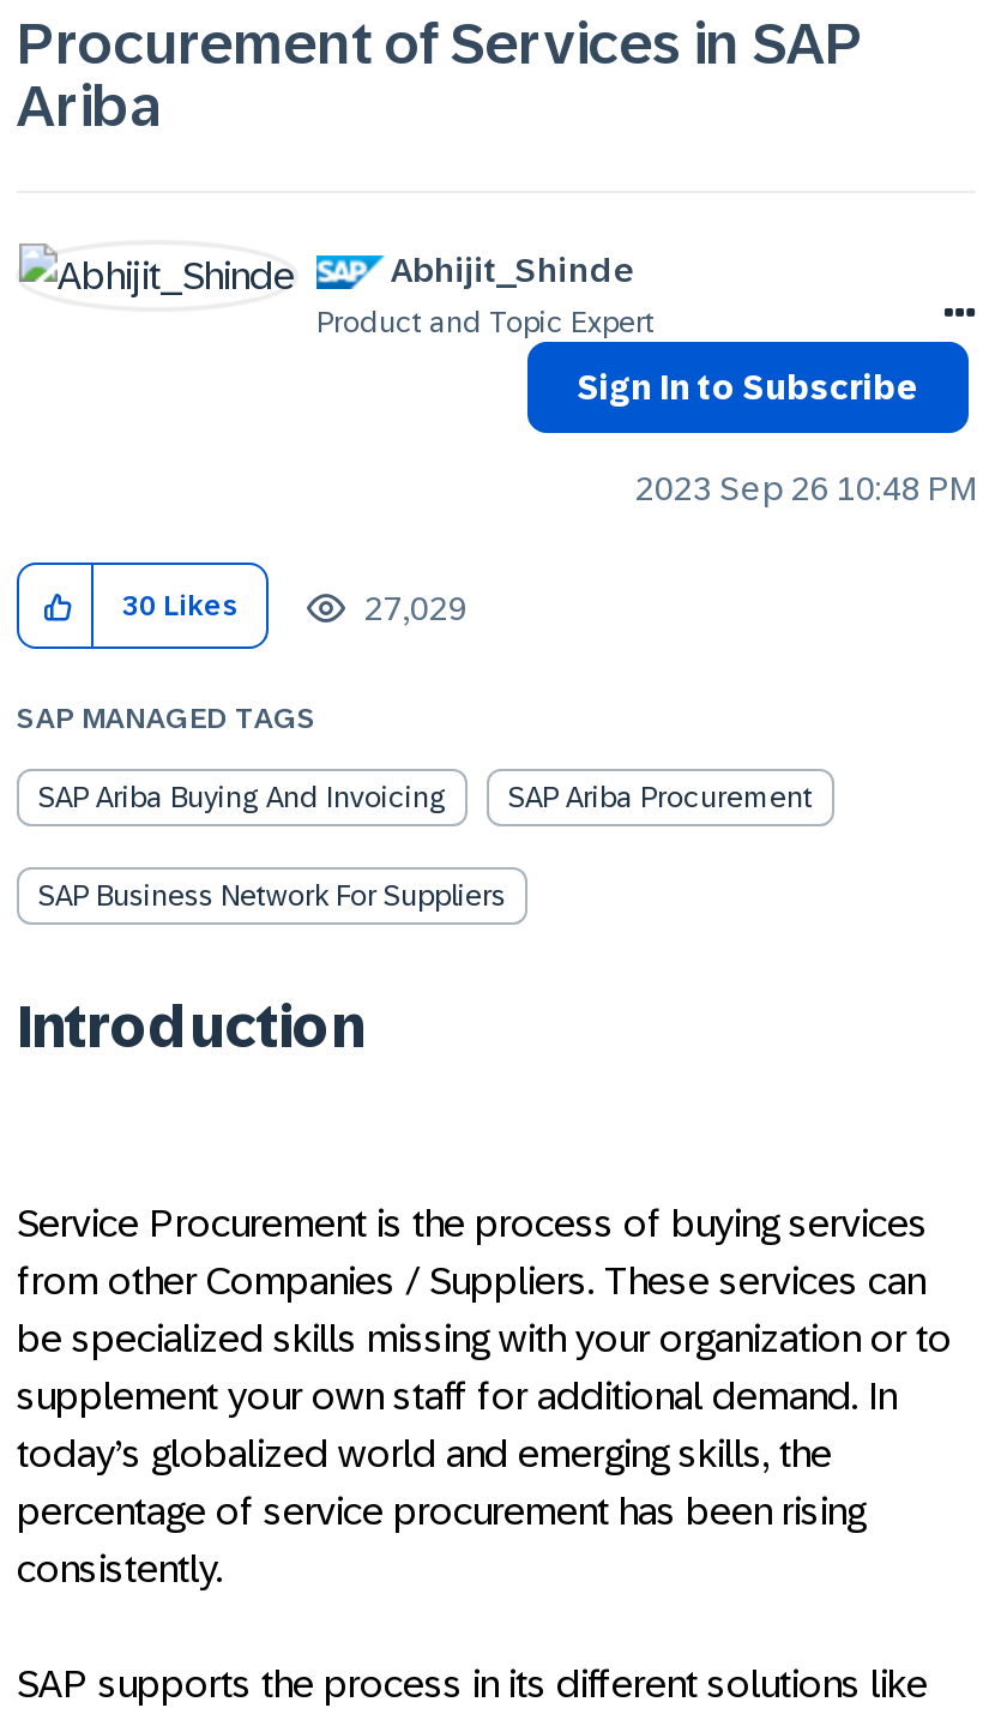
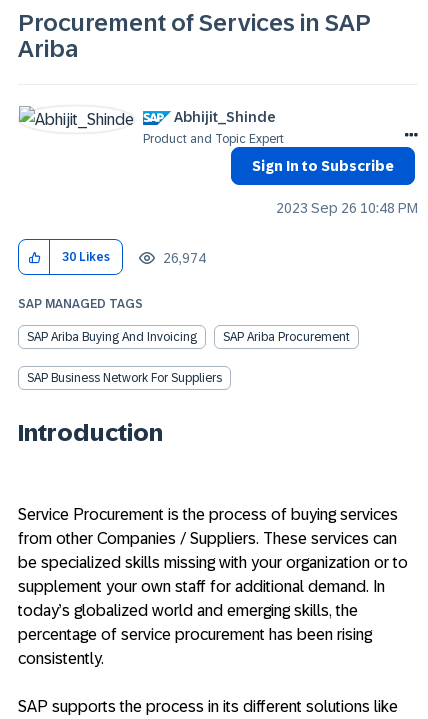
- 27,029
+ 26,974
